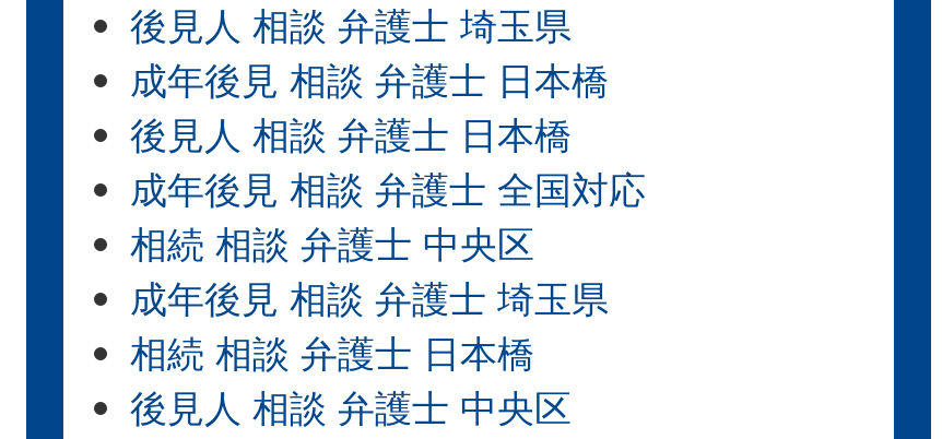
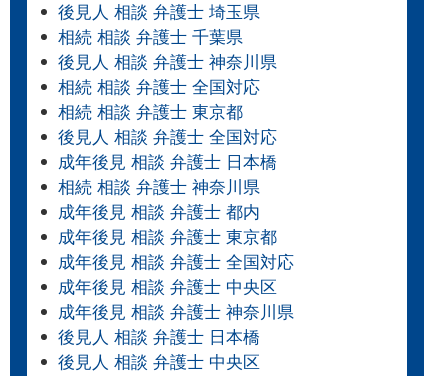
+ 相続 相談 弁護士 千葉県
+ 後見人 相談 弁護士 神奈川県
+ 相続 相談 弁護士 全国対応
+ 相続 相談 弁護士 東京都
+ 後見人 相談 弁護士 全国対応

moved down: 後見人 相談 弁護士 日本橋

+ 相続 相談 弁護士 神奈川県
+ 成年後見 相談 弁護士 都内
+ 成年後見 相談 弁護士 東京都

- 相続 相談 弁護士 中央区
- 成年後見 相談 弁護士 埼玉県
- 相続 相談 弁護士 日本橋
+ 成年後見 相談 弁護士 中央区
+ 成年後見 相談 弁護士 神奈川県
